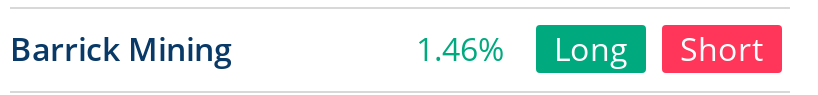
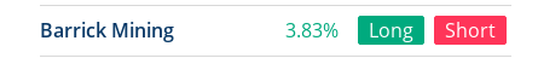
- 1.46% Long Short
+ 3.83% Long Short
